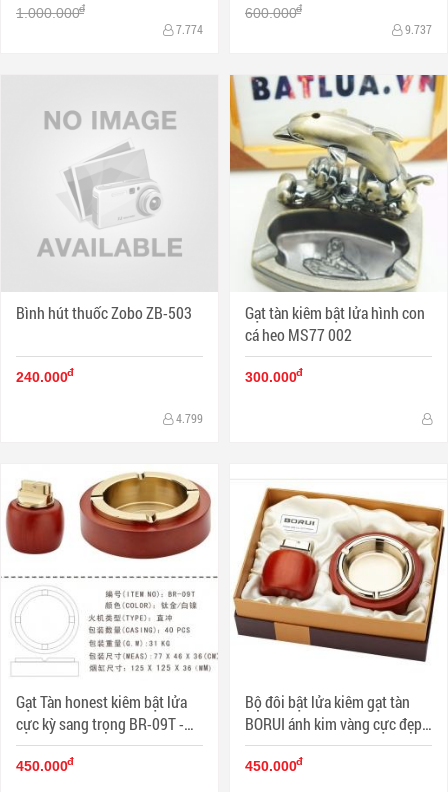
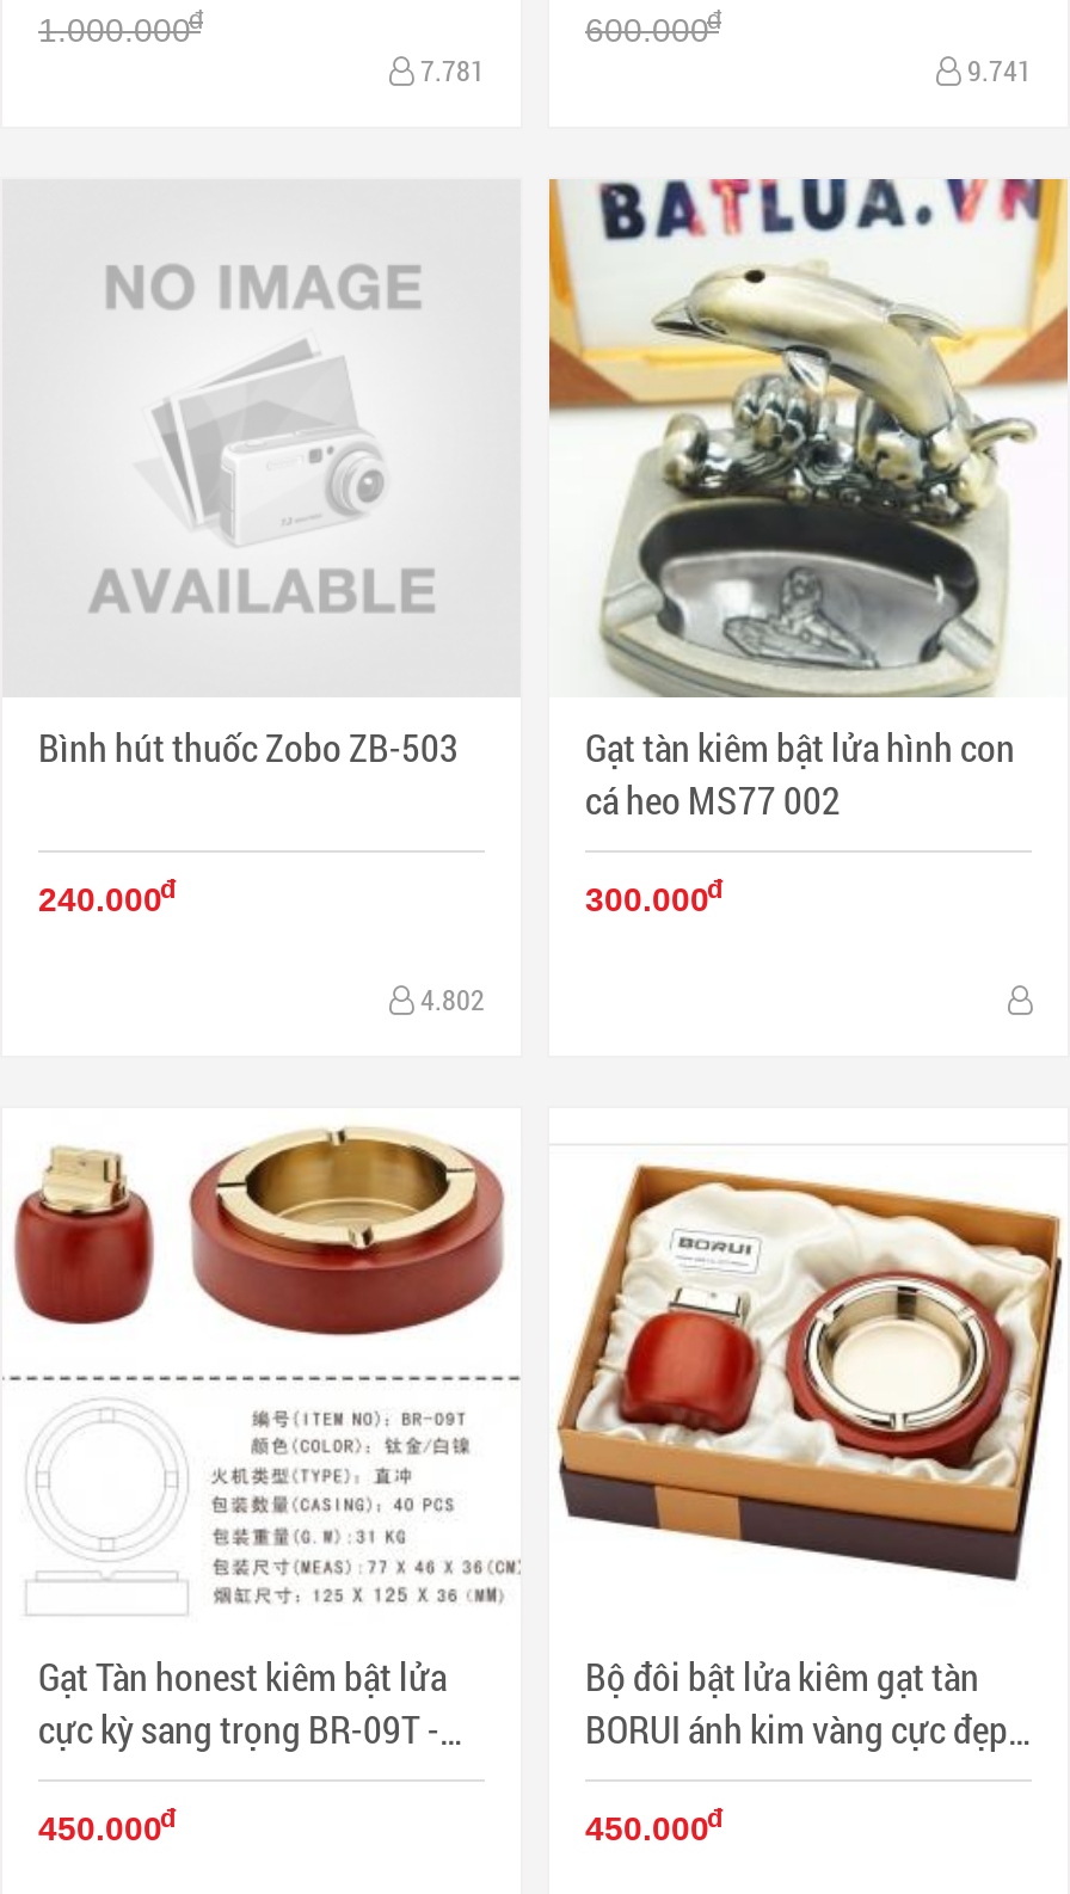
- 7.774
+ 7.781

- 9.737
+ 9.741

- 4.799
+ 4.802
